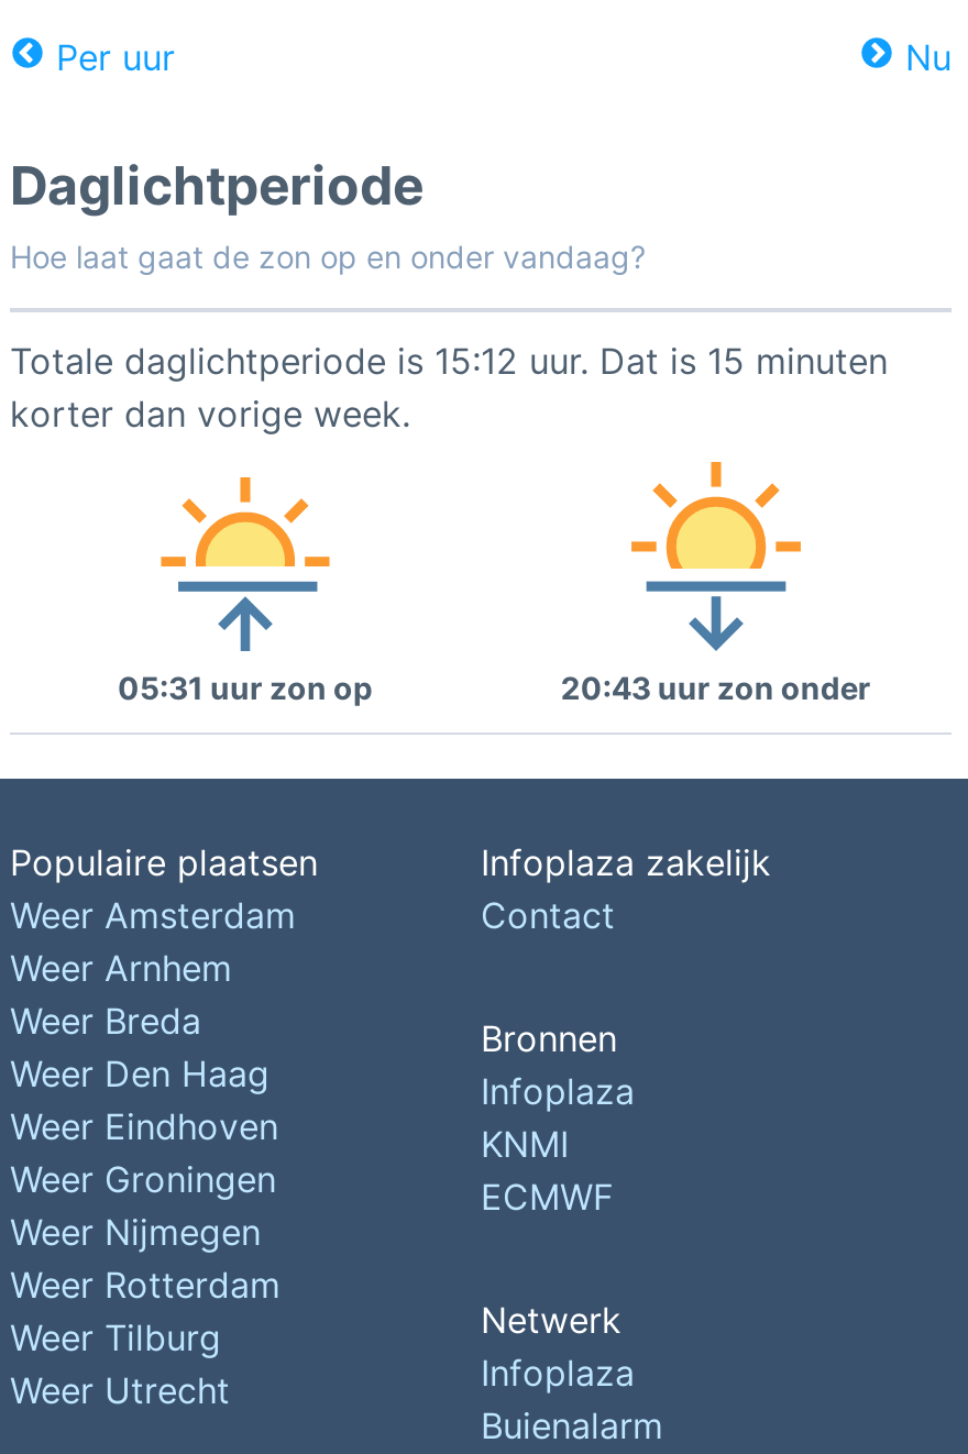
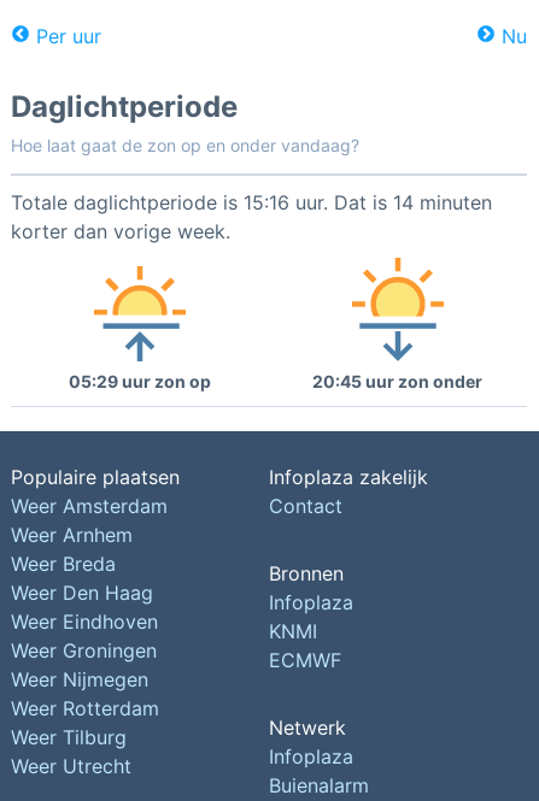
- Totale daglichtperiode is 15:12 uur. Dat is 15 minuten
+ Totale daglichtperiode is 15:16 uur. Dat is 14 minuten

- 05:31 uur zon op
+ 05:29 uur zon op

- 20:43 uur zon onder
+ 20:45 uur zon onder
